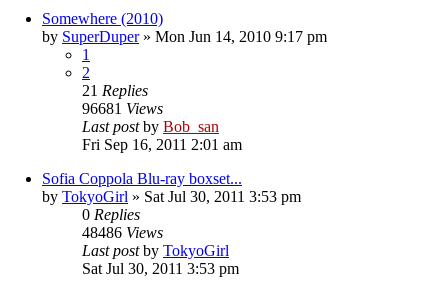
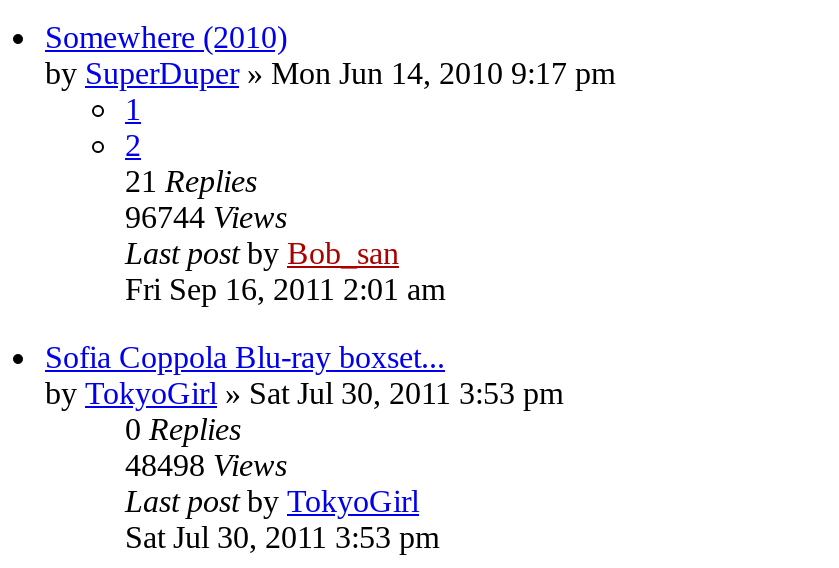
- 96681 Views
+ 96744 Views

- 48486 Views
+ 48498 Views
